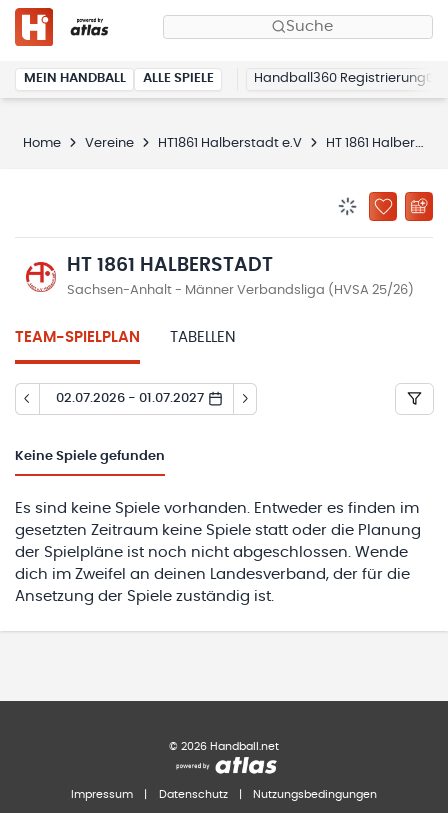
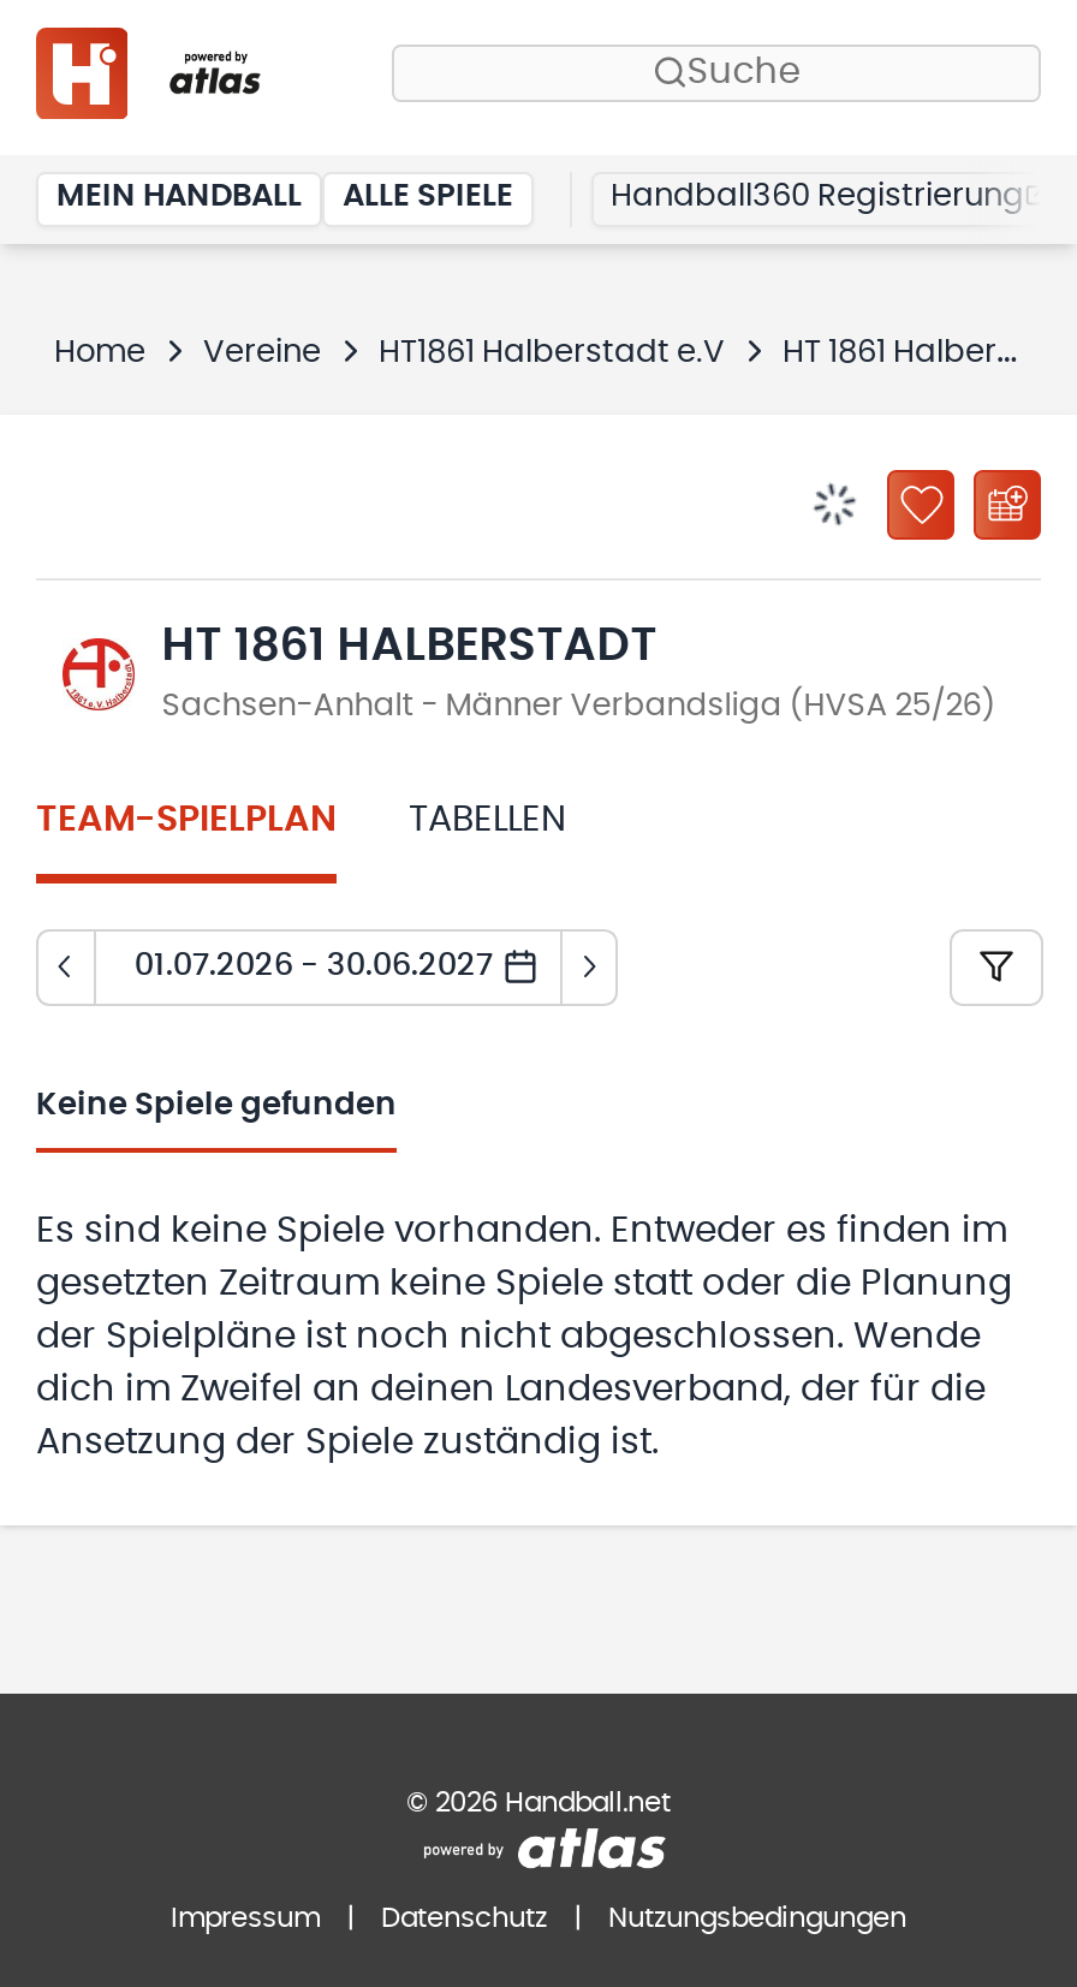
- 02.07.2026 - 01.07.2027
+ 01.07.2026 - 30.06.2027
